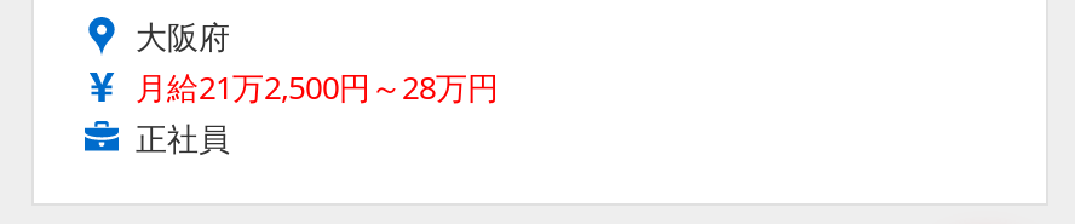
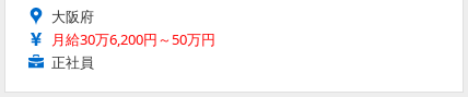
- 月給21万2,500円～28万円
+ 月給30万6,200円～50万円
